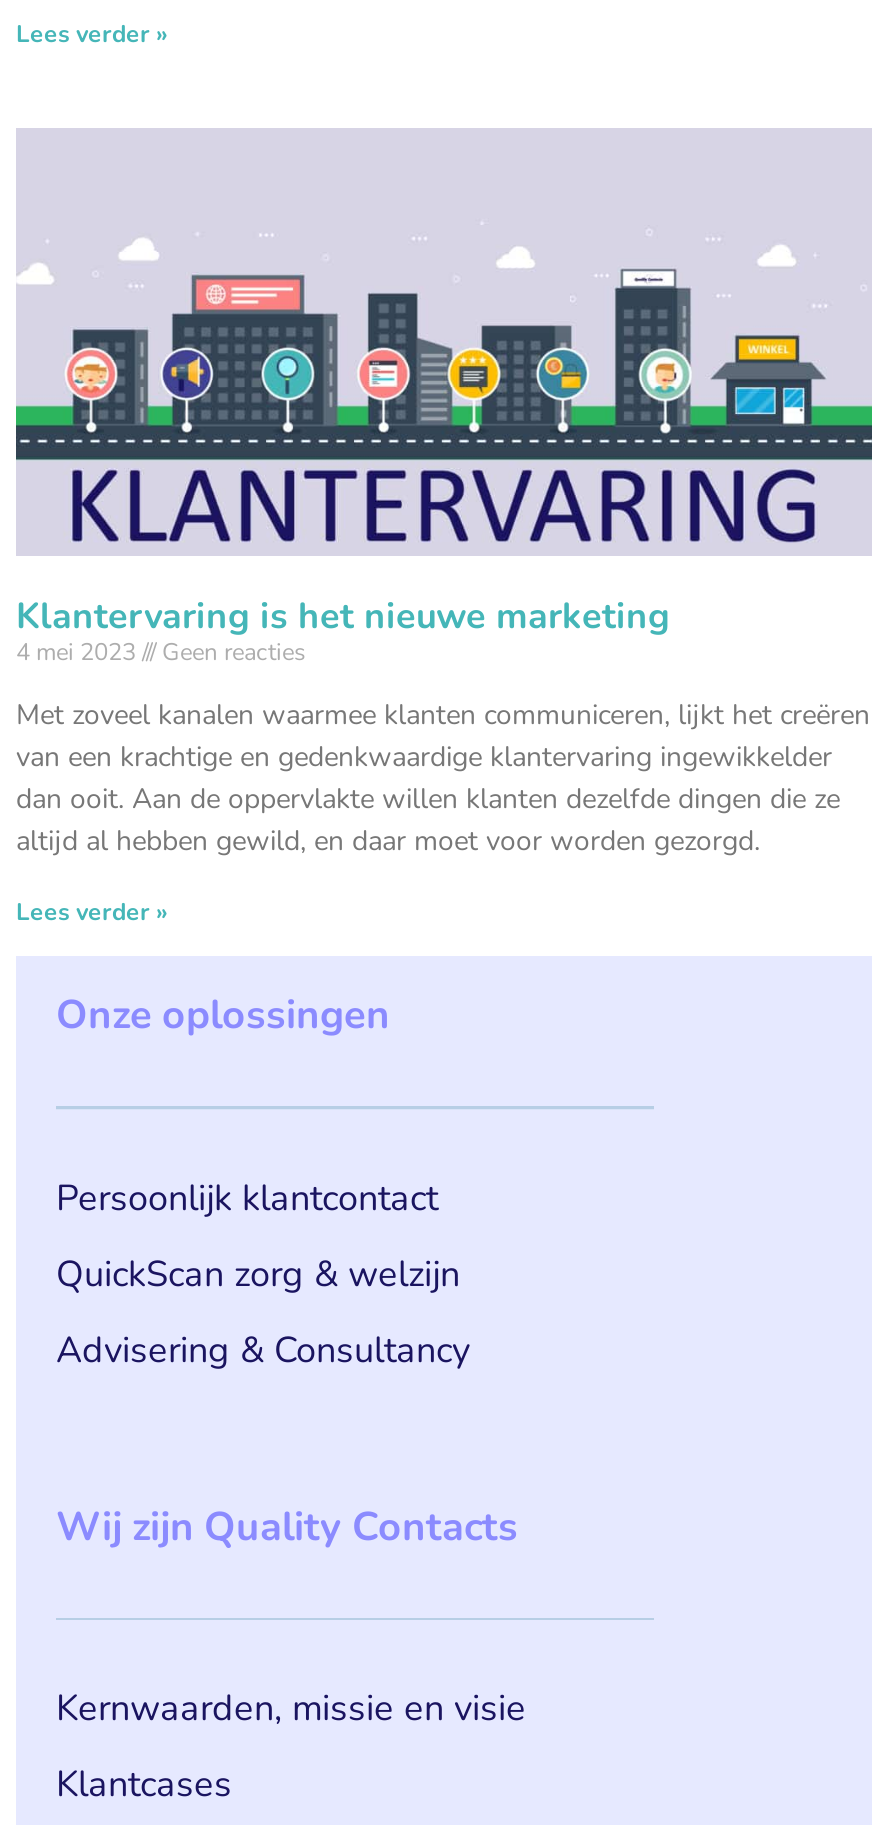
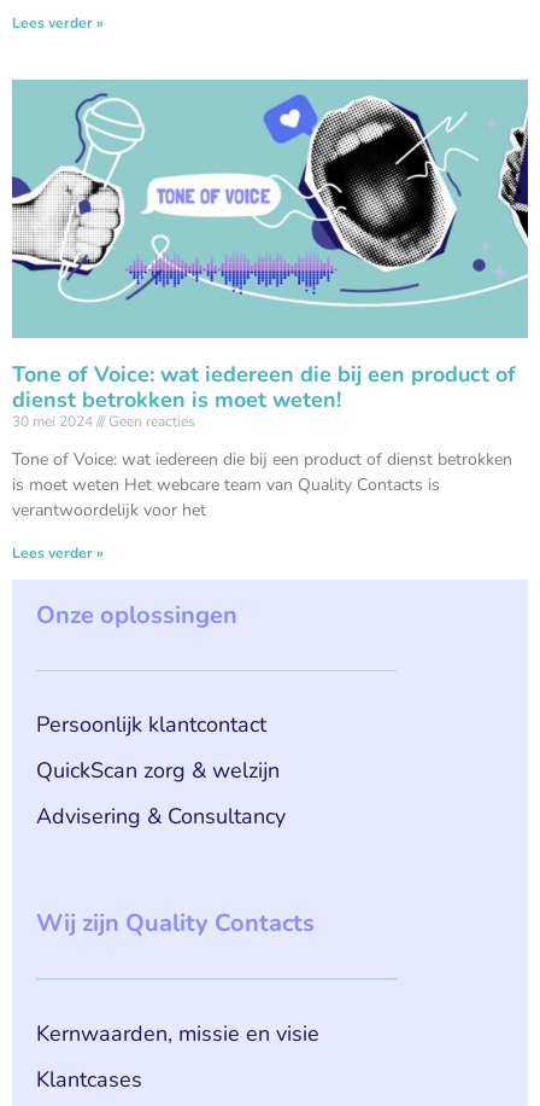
- [image]
- Klantervaring is het nieuwe marketing
- 4 mei 2023 Geen reacties
+ [image]
+ Tone of Voice: wat iedereen die bij een product of
+ dienst betrokken is moet weten!
+ 30 mei 2024 Geen reacties

- Met zoveel kanalen waarmee klanten communiceren, lijkt het creëren
- van een krachtige en gedenkwaardige klantervaring ingewikkelder
- dan ooit. Aan de oppervlakte willen klanten dezelfde dingen die ze
- altijd al hebben gewild, en daar moet voor worden gezorgd.
+ Tone of Voice: wat iedereen die bij een product of dienst betrokken
+ is moet weten Het webcare team van Quality Contacts is
+ verantwoordelijk voor het
